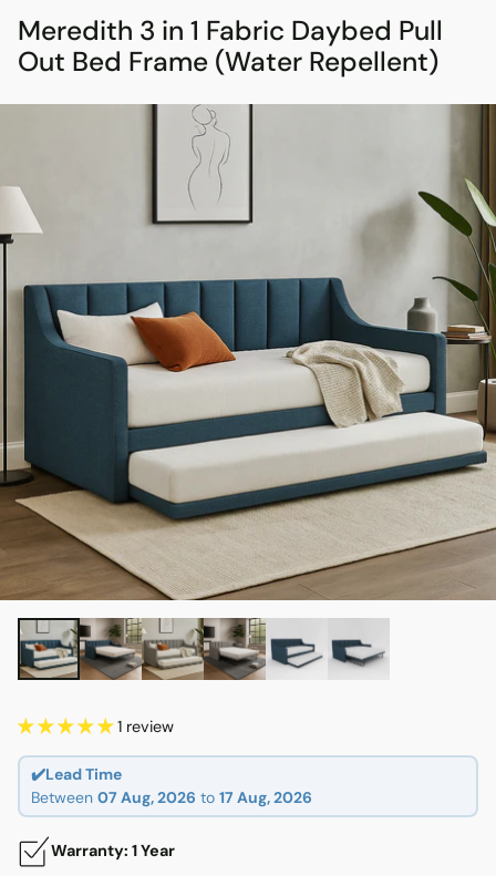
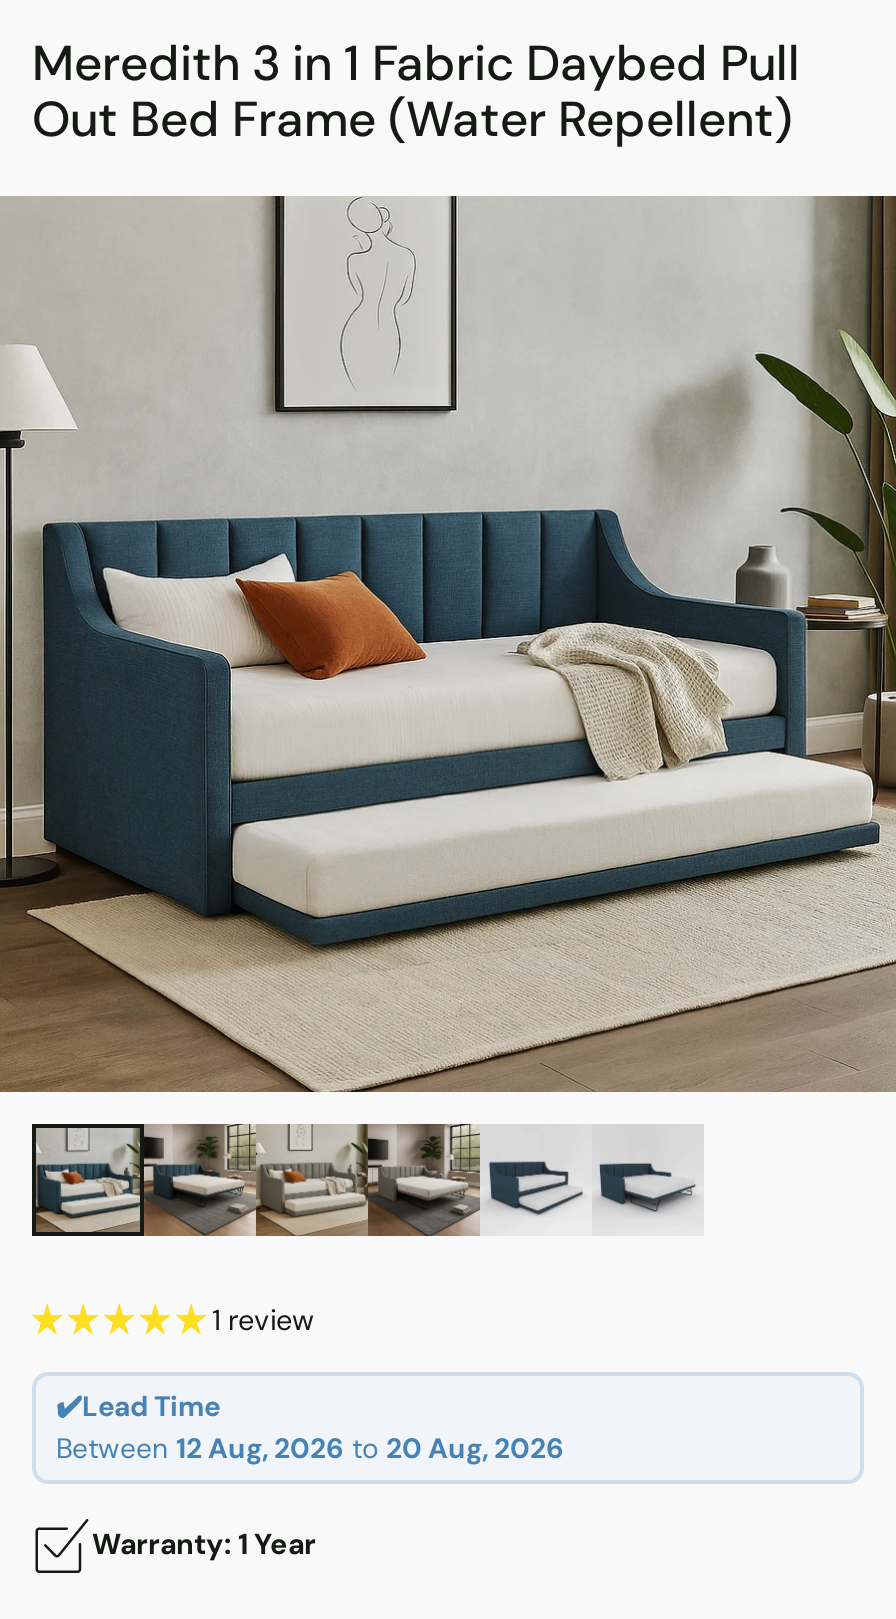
- Between 07 Aug, 2026 to 17 Aug, 2026
+ Between 12 Aug, 2026 to 20 Aug, 2026
